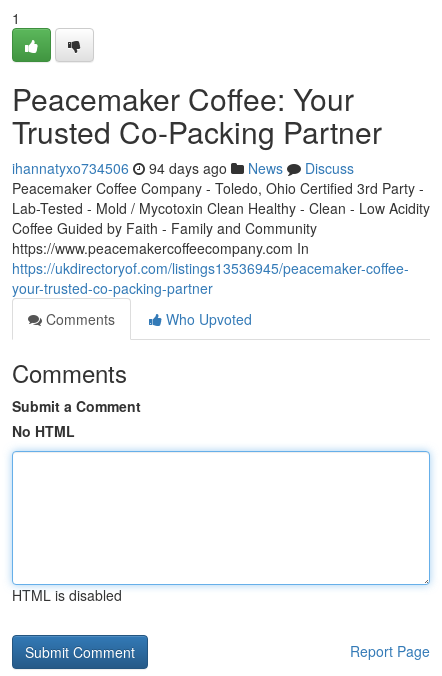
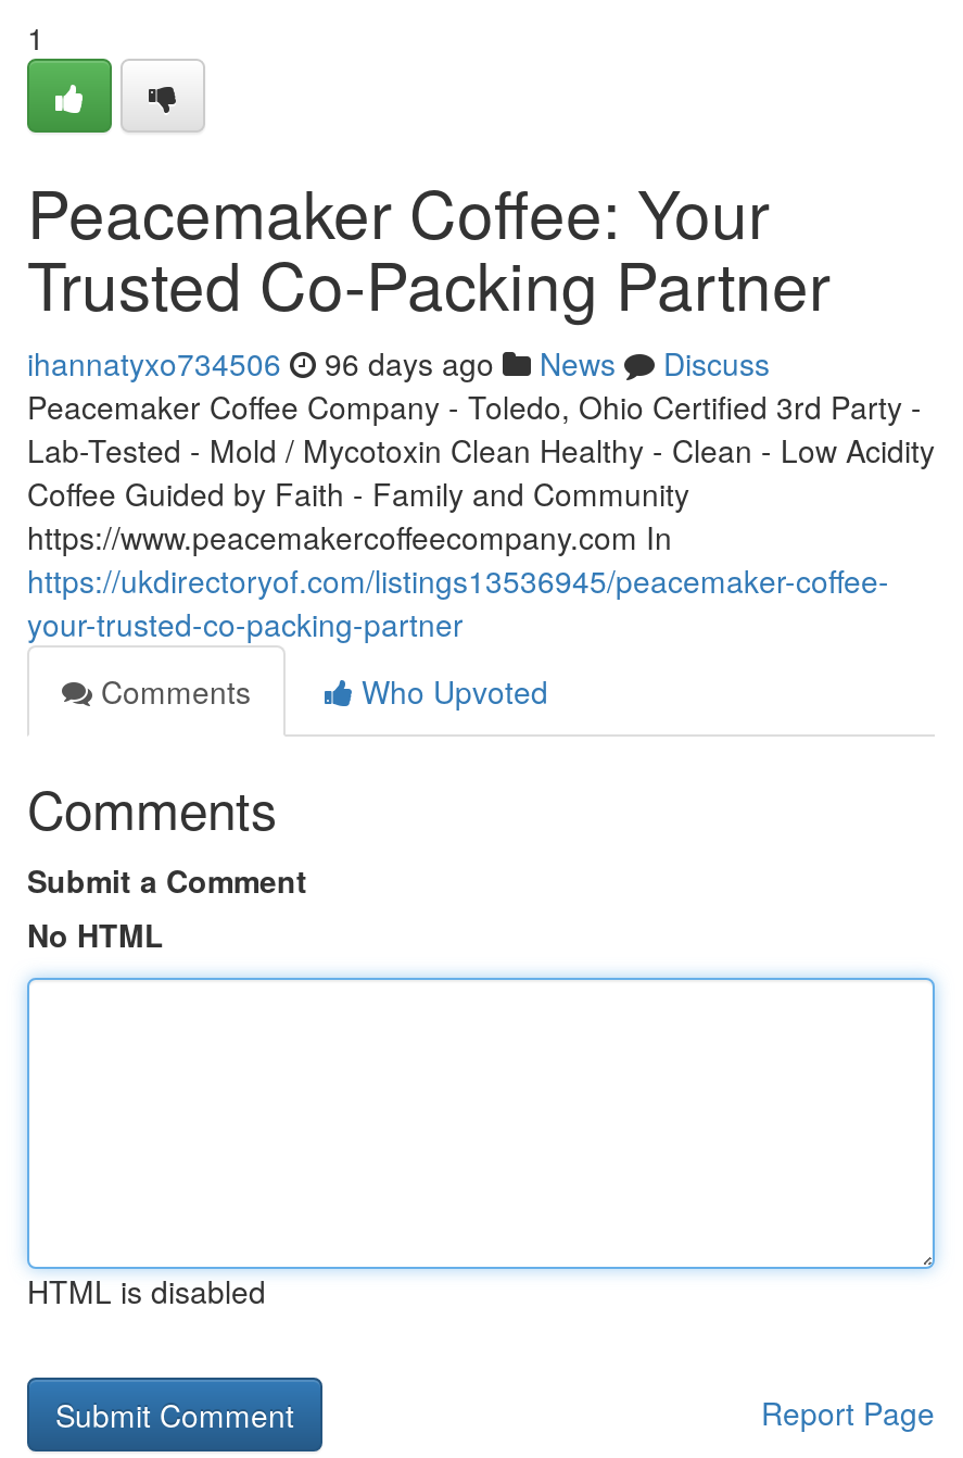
- ihannatyxo734506 94 days ago News Discuss
+ ihannatyxo734506 96 days ago News Discuss
